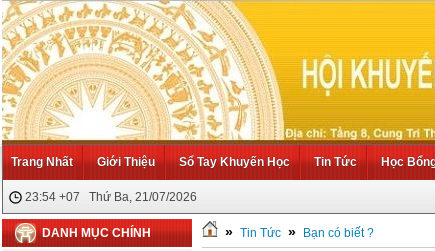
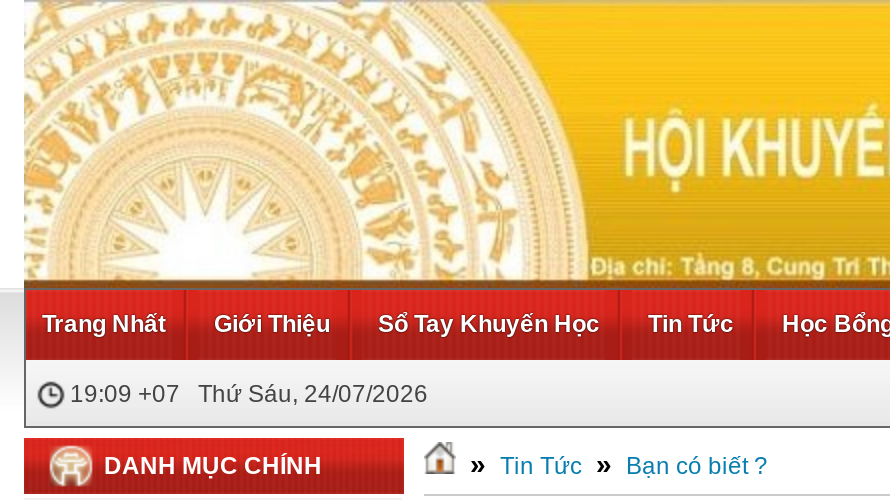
- 23:54 +07 Thứ Ba, 21/07/2026
+ 19:09 +07 Thứ Sáu, 24/07/2026
